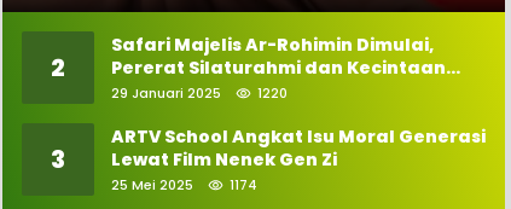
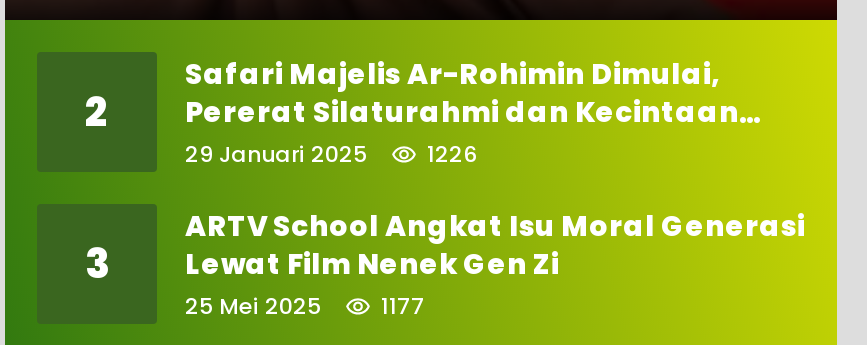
- 1220
+ 1226

- 25 Mei 2025 1174
+ 25 Mei 2025 1177
